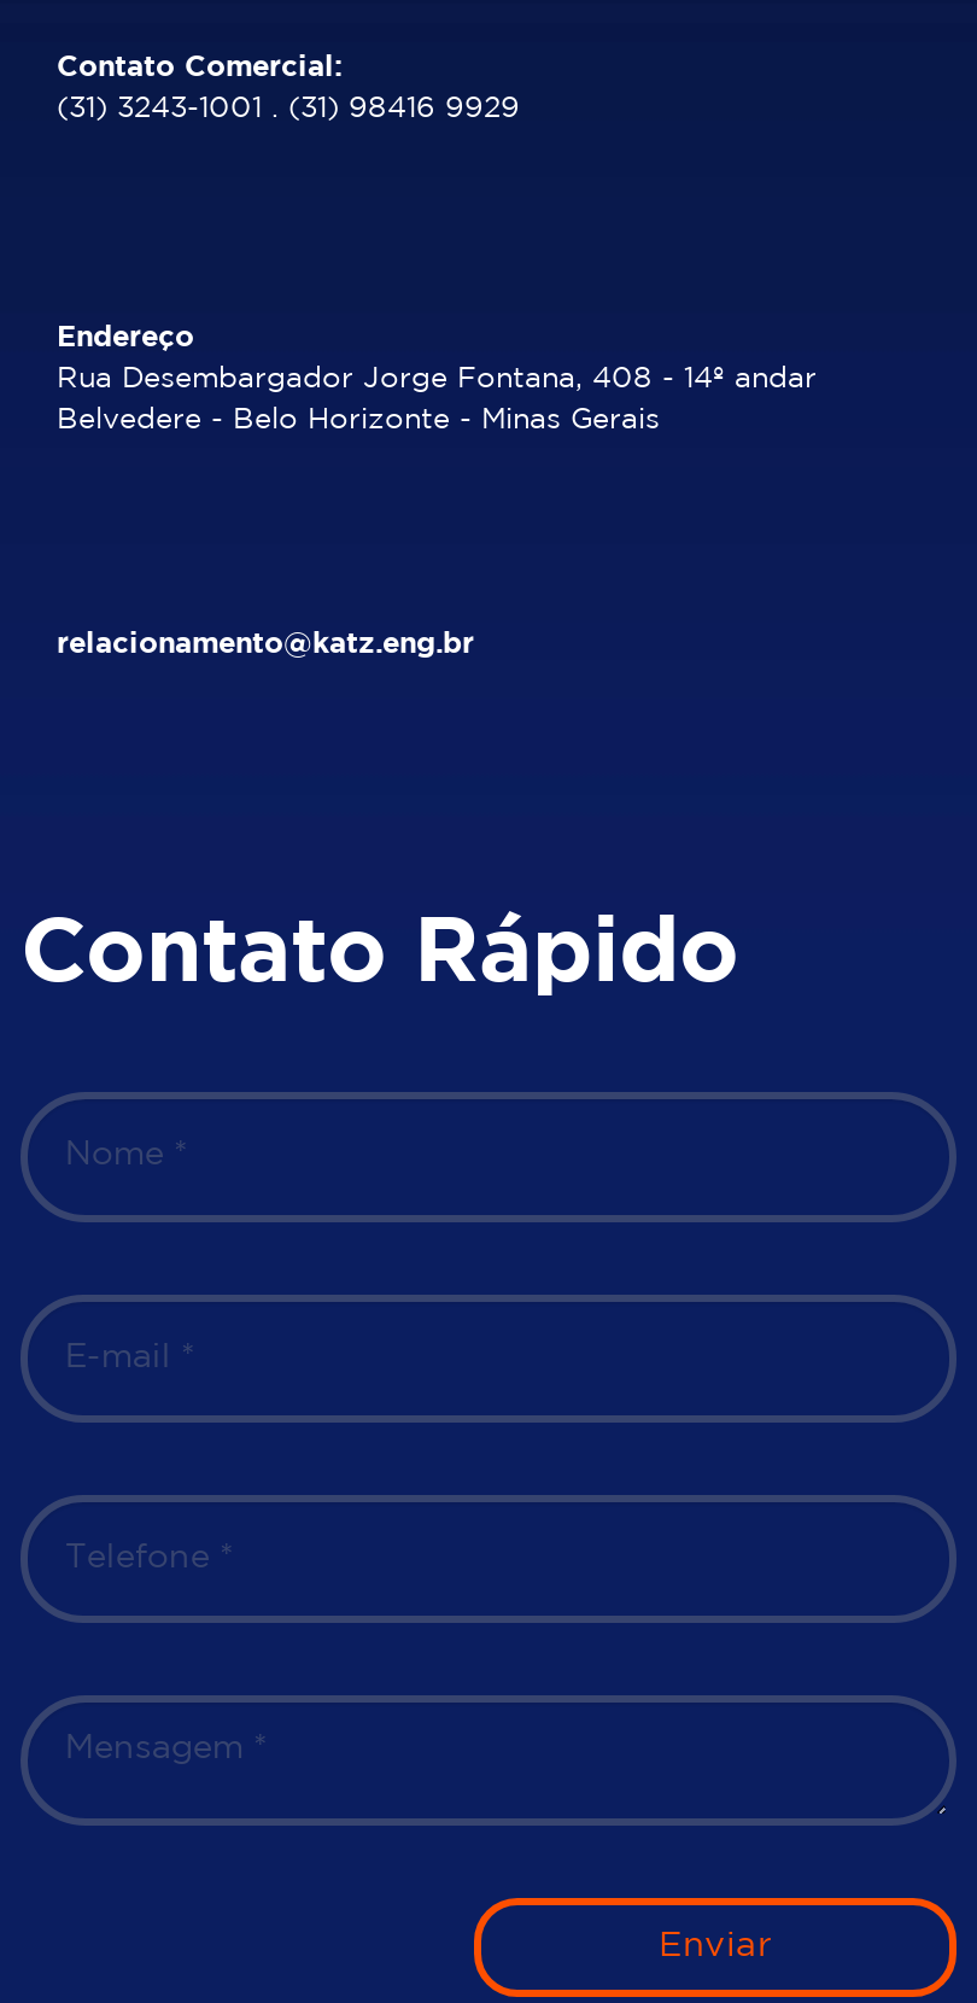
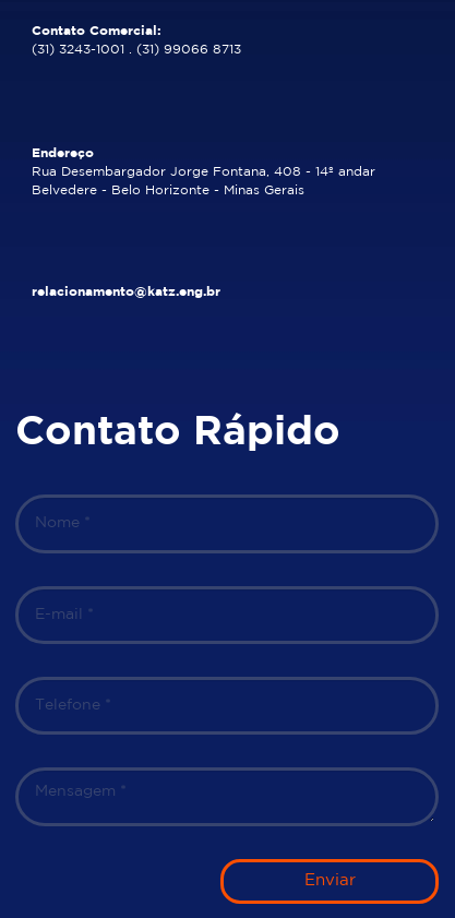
- (31) 3243-1001. (31) 98416 9929
+ (31) 3243-1001. (31) 99066 8713
